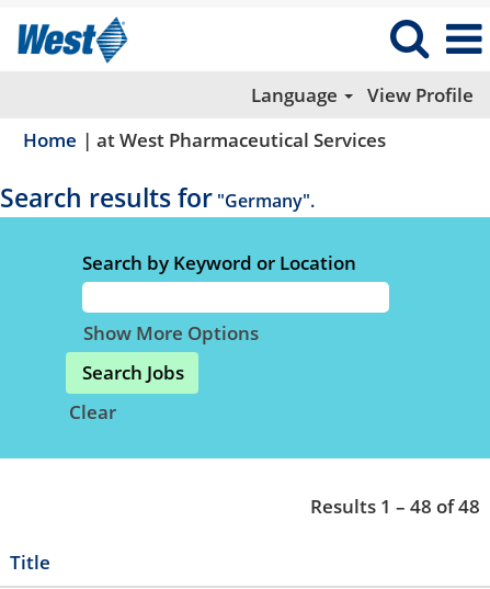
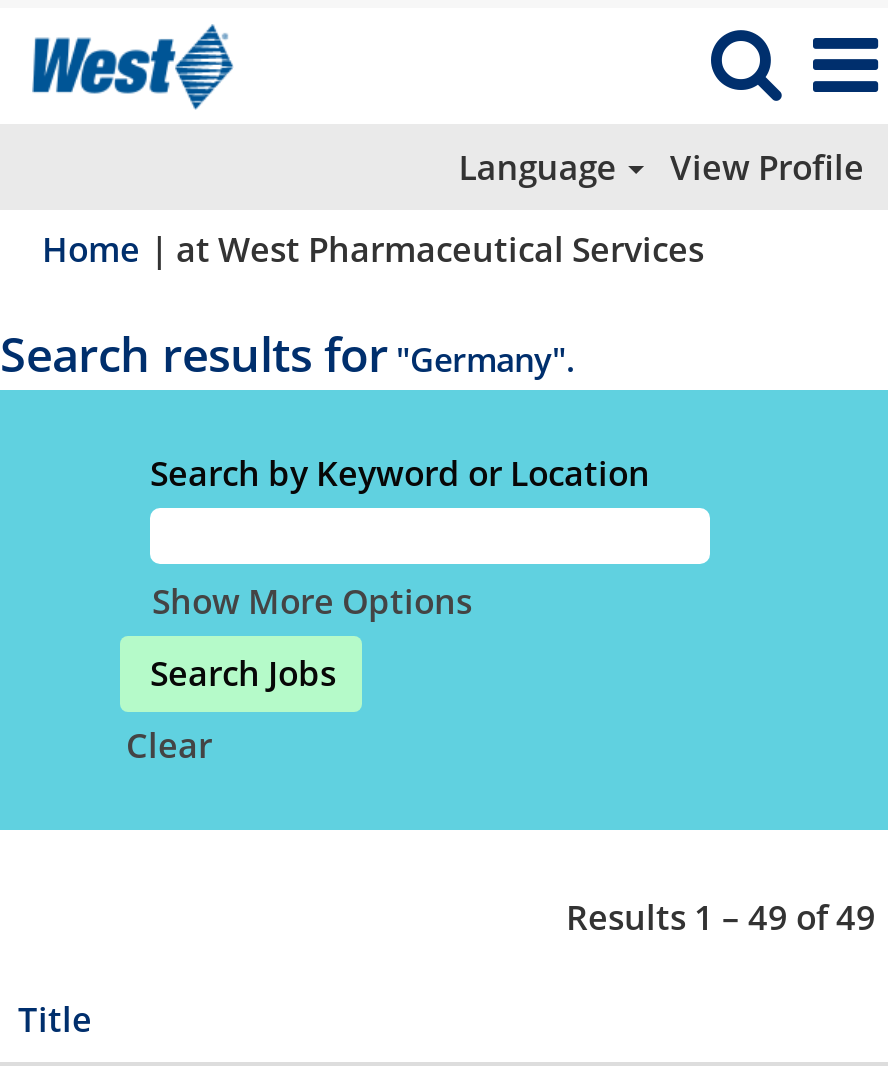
- Results 1 – 48 of48
+ Results 1 – 49 of49
